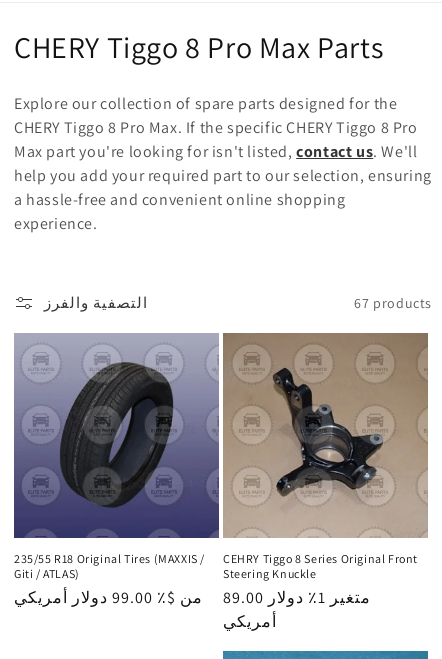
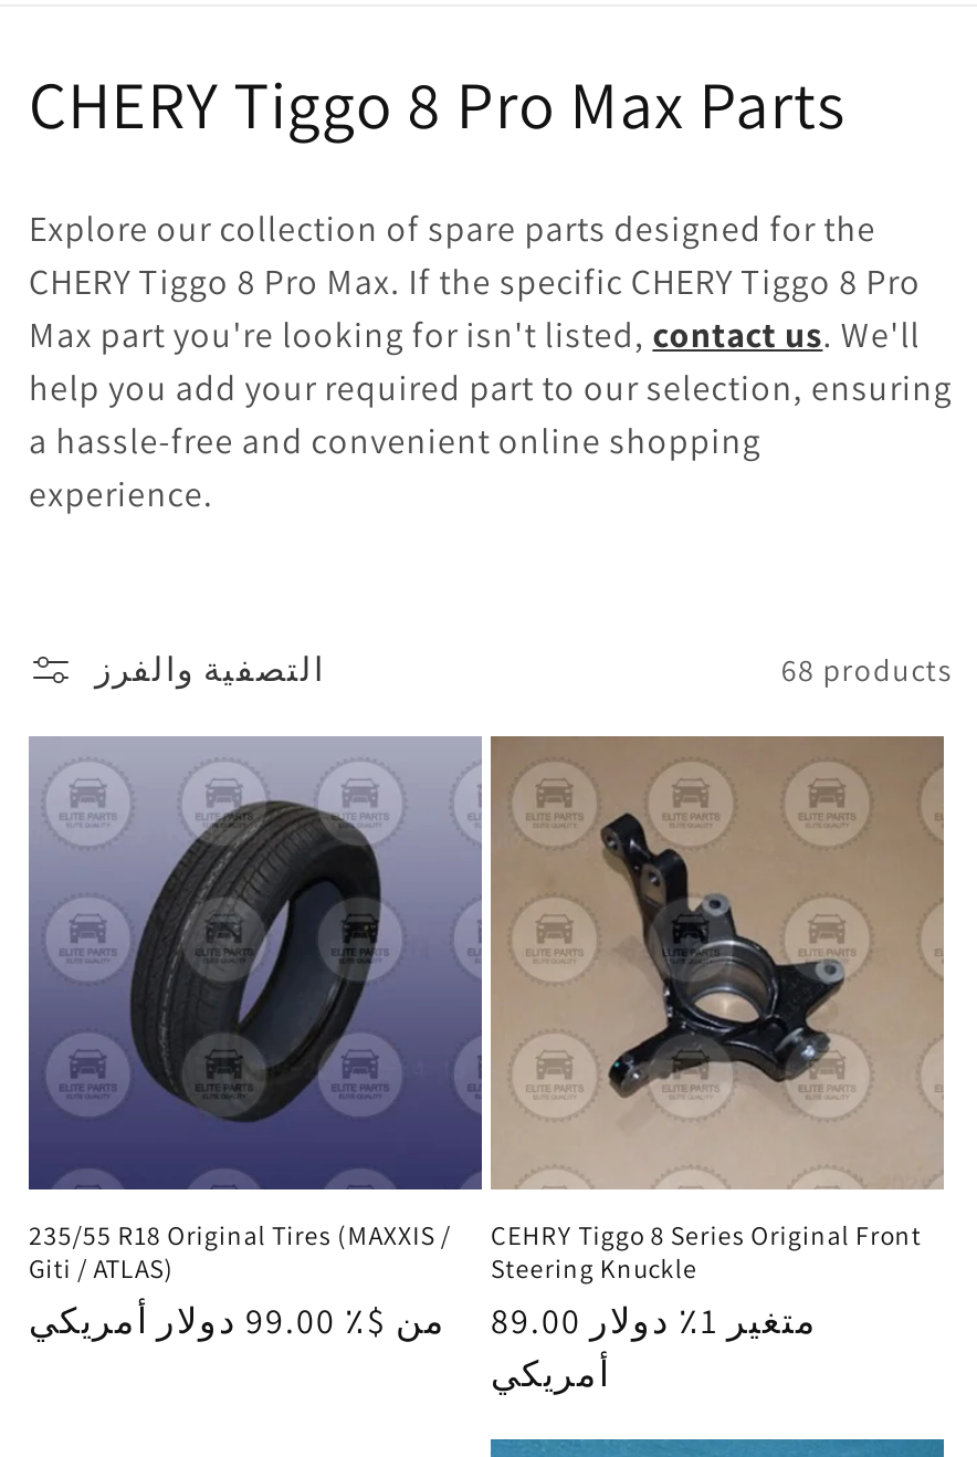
- 67 products
+ 68 products
